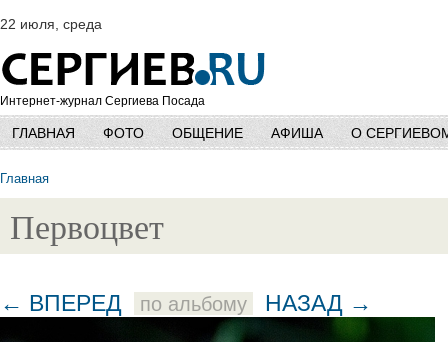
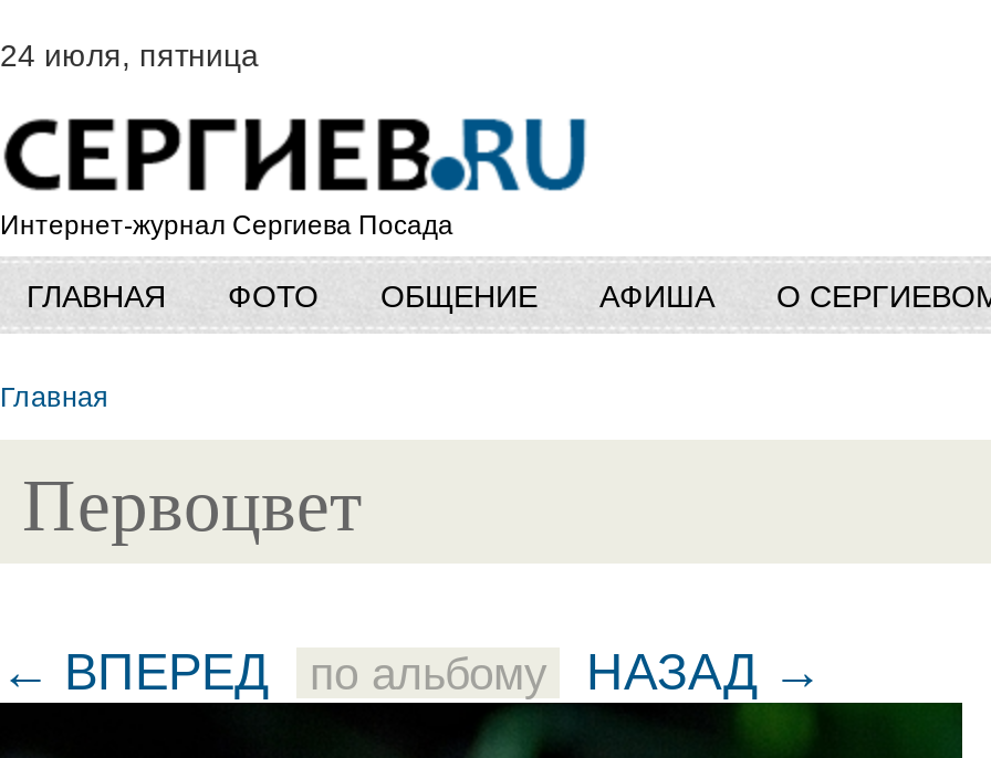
- 22 июля, среда
+ 24 июля, пятница
